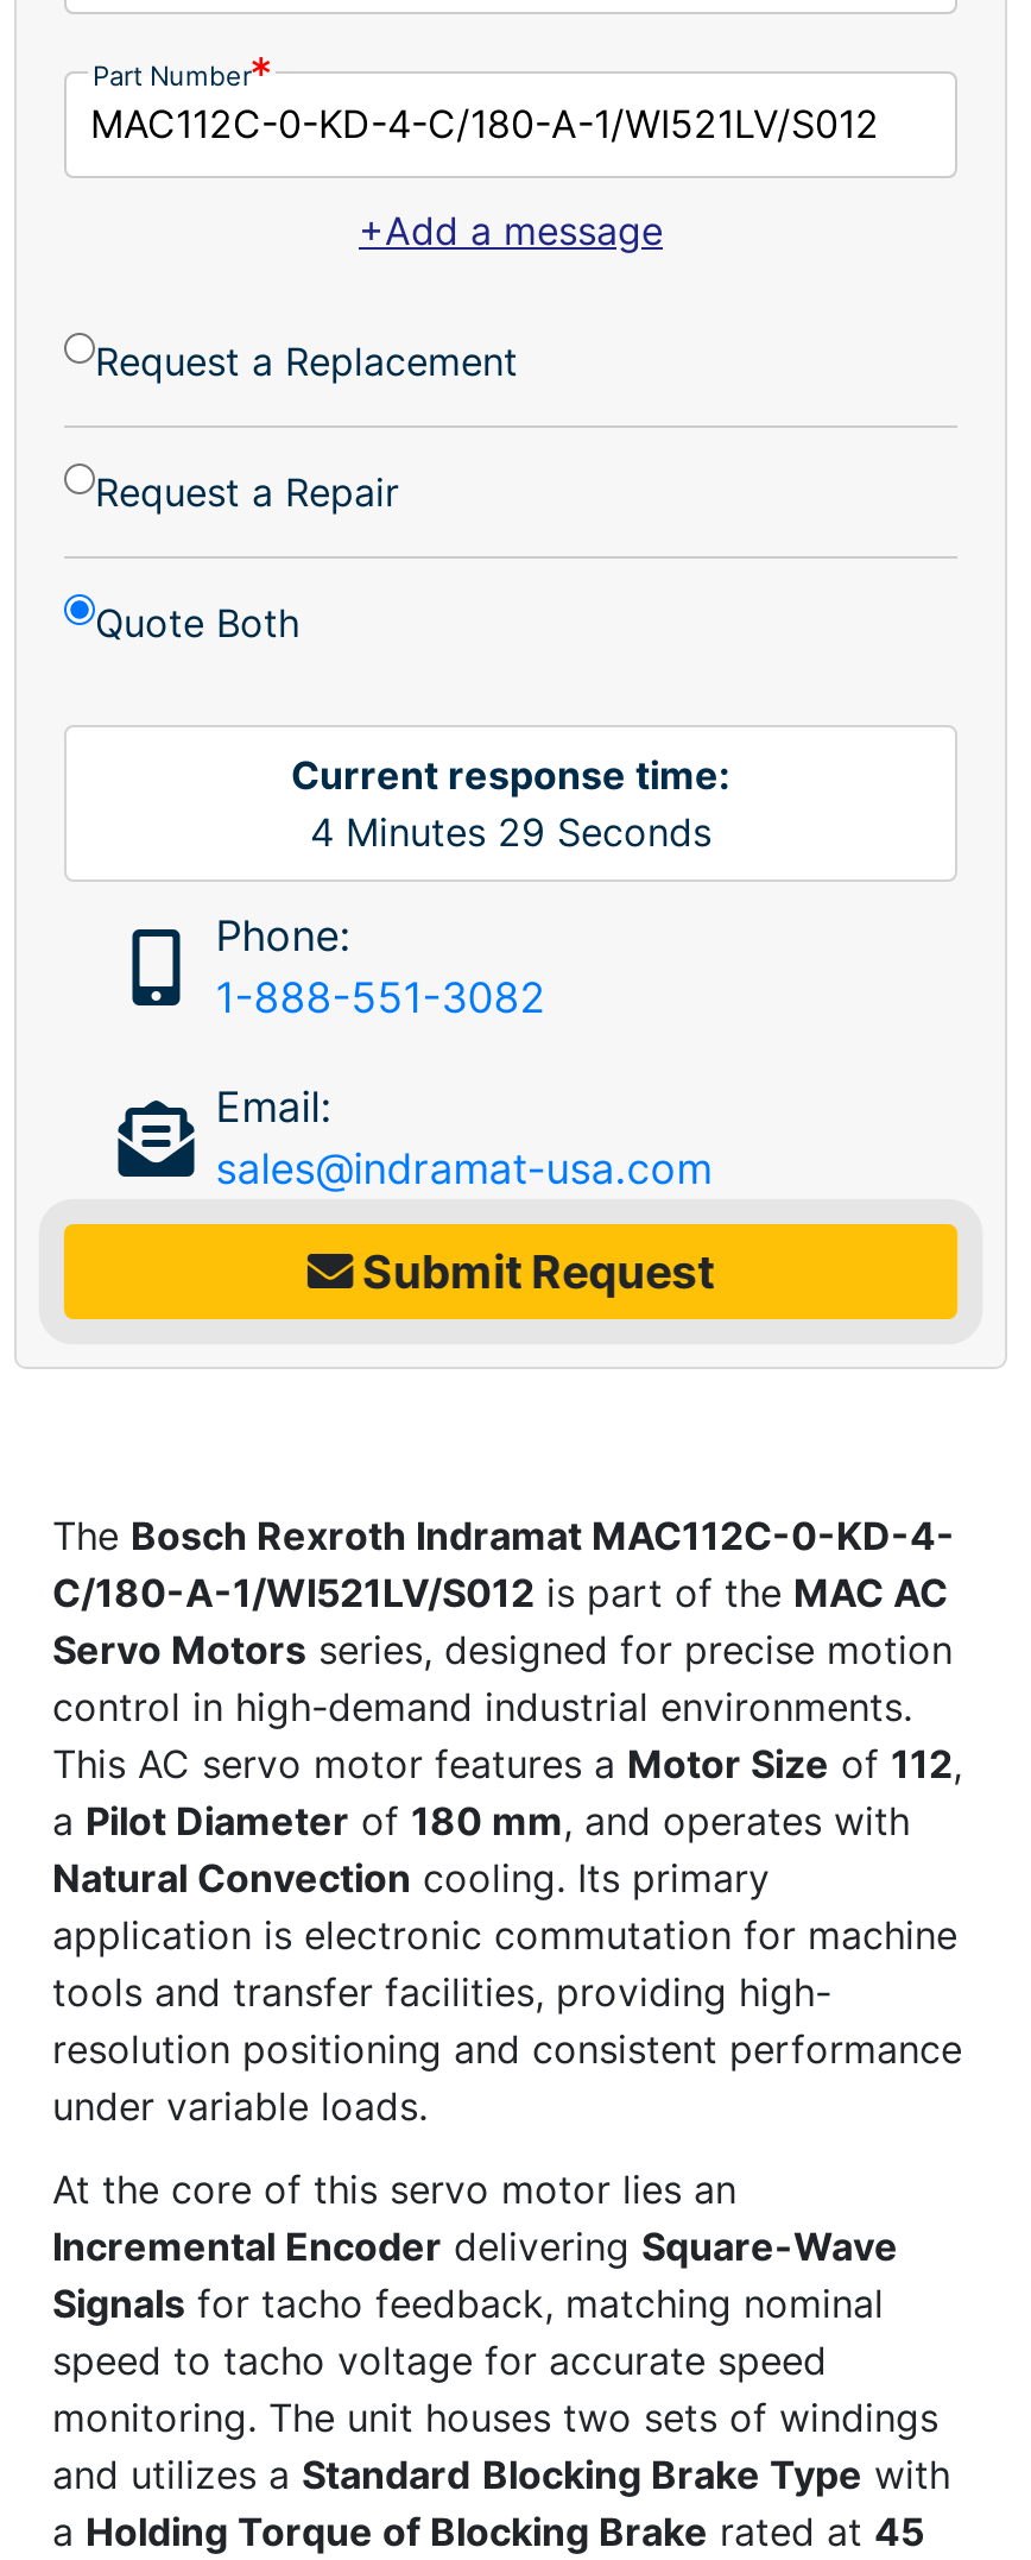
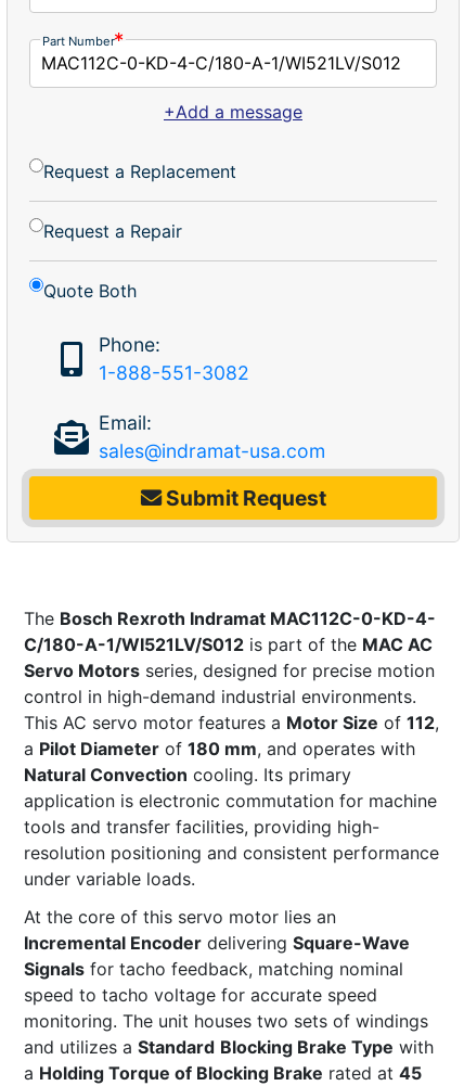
- Current response time:
- 4 Minutes 29 Seconds
